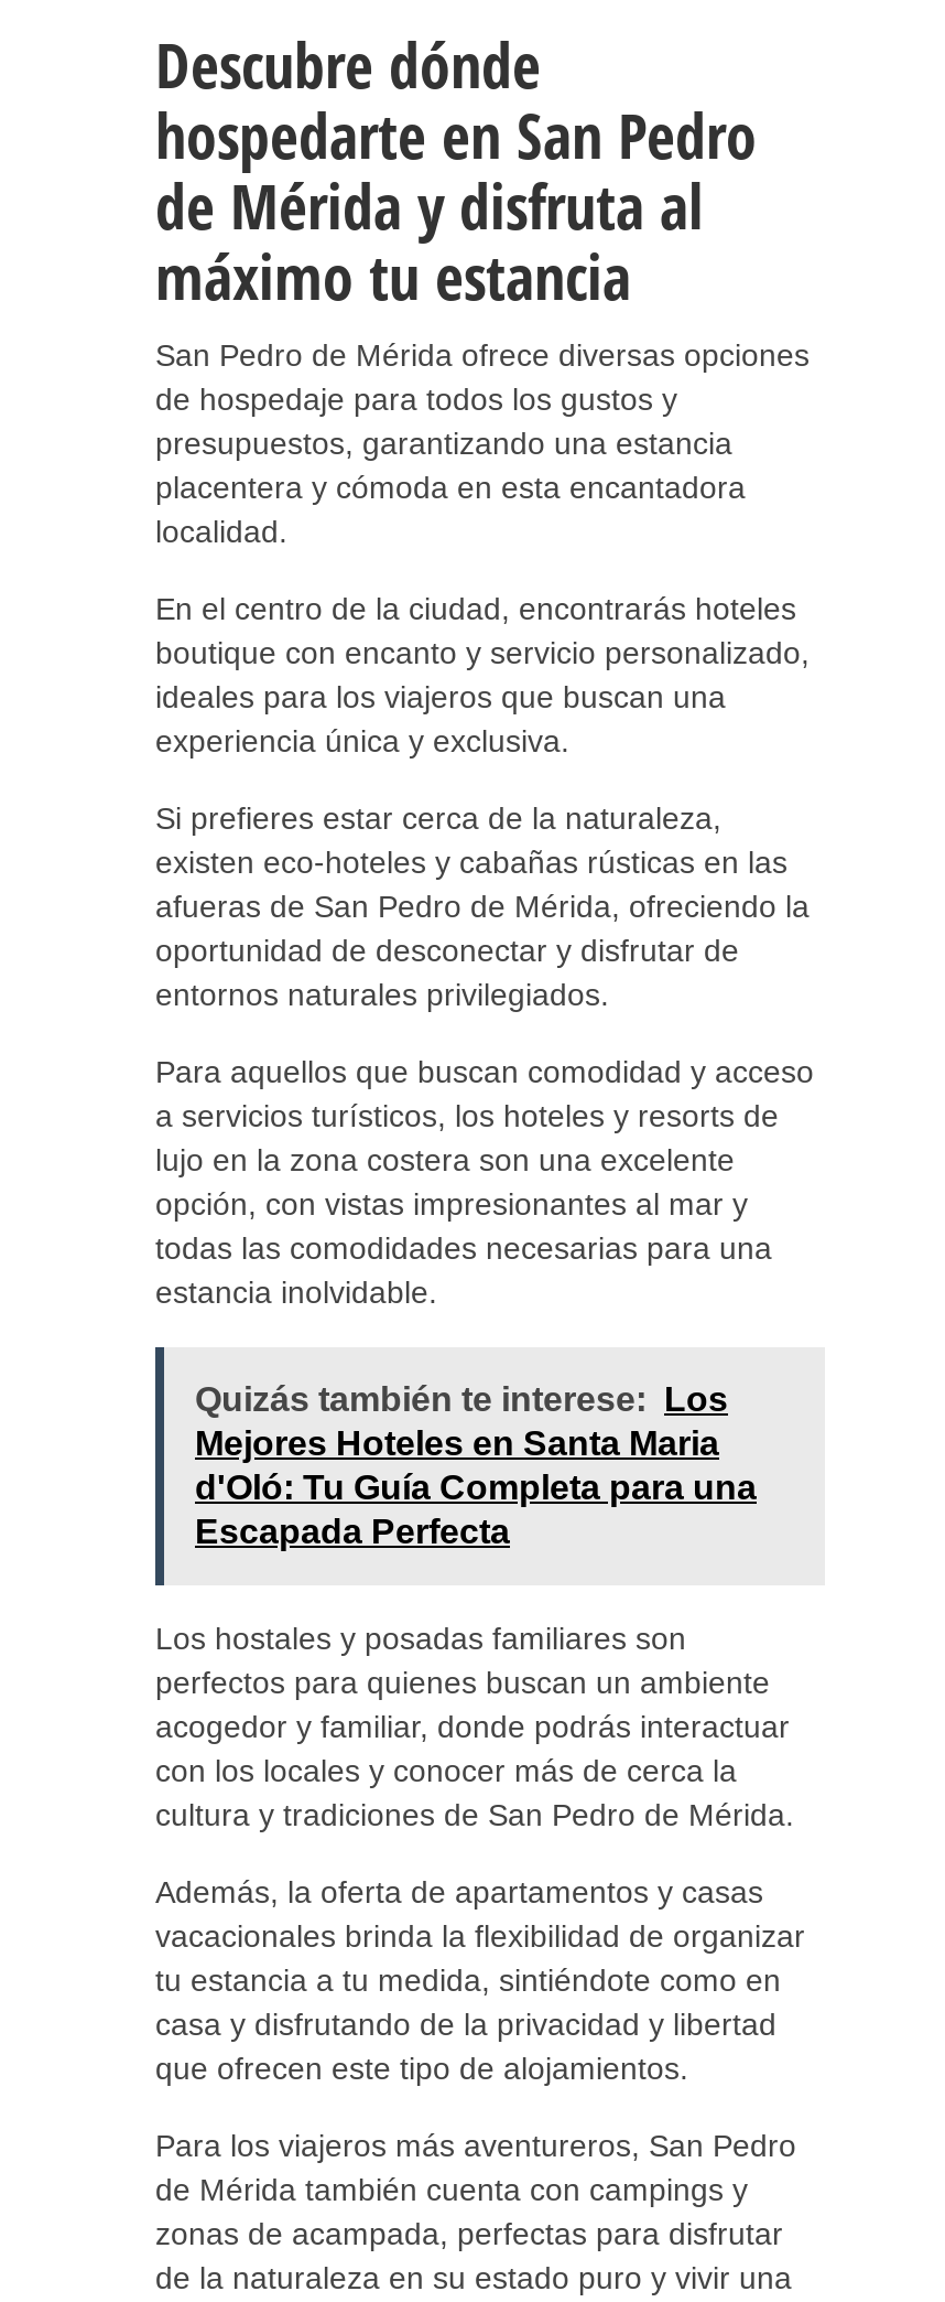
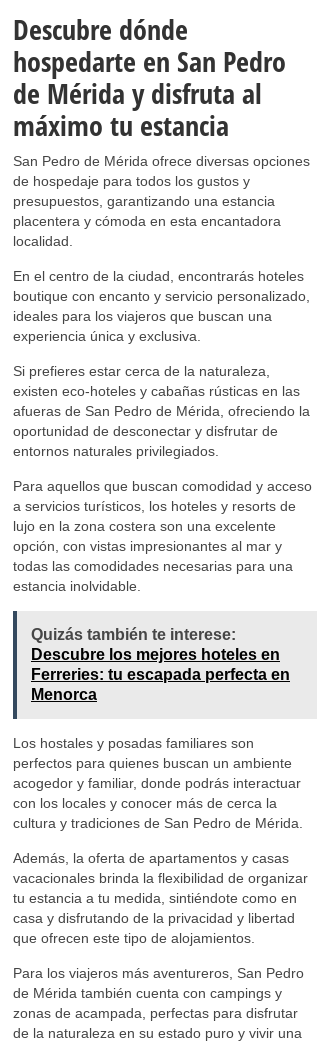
- Quizás también te interese: Los
- Mejores Hoteles en Santa Maria
- d'Oló: Tu Guía Completa para una
- Escapada Perfecta
+ Quizás también te interese:
+ Descubre los mejores hoteles en
+ Ferreries: tu escapada perfecta en
+ Menorca
